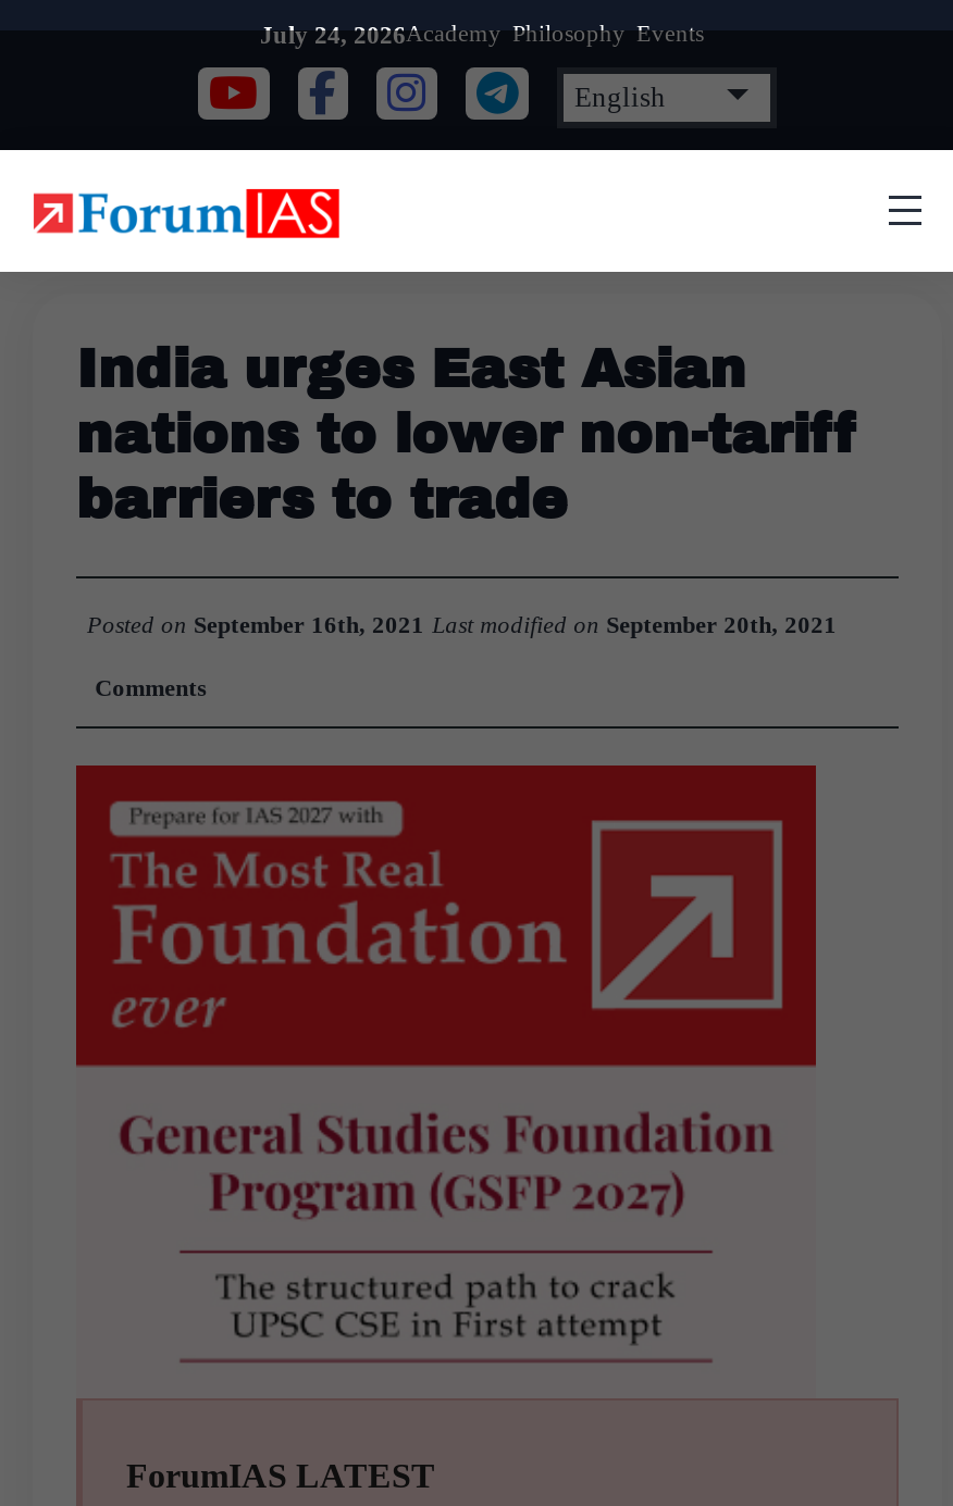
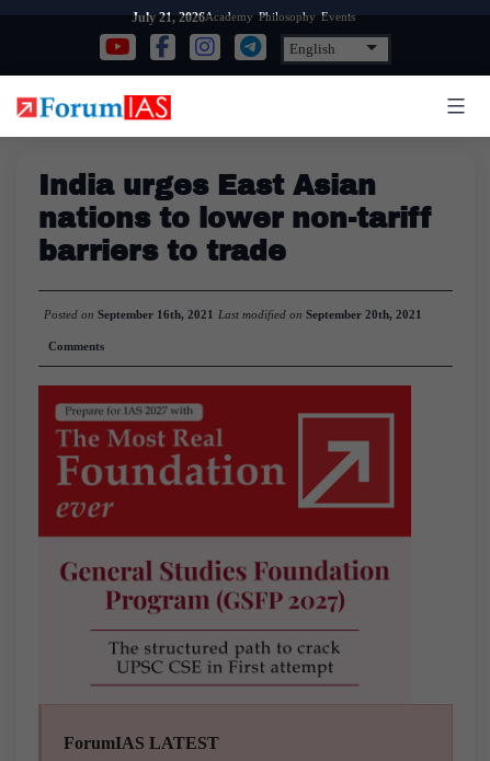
- July 24, 2026 Academy Philosophy Events
+ July 21, 2026 Academy Philosophy Events
